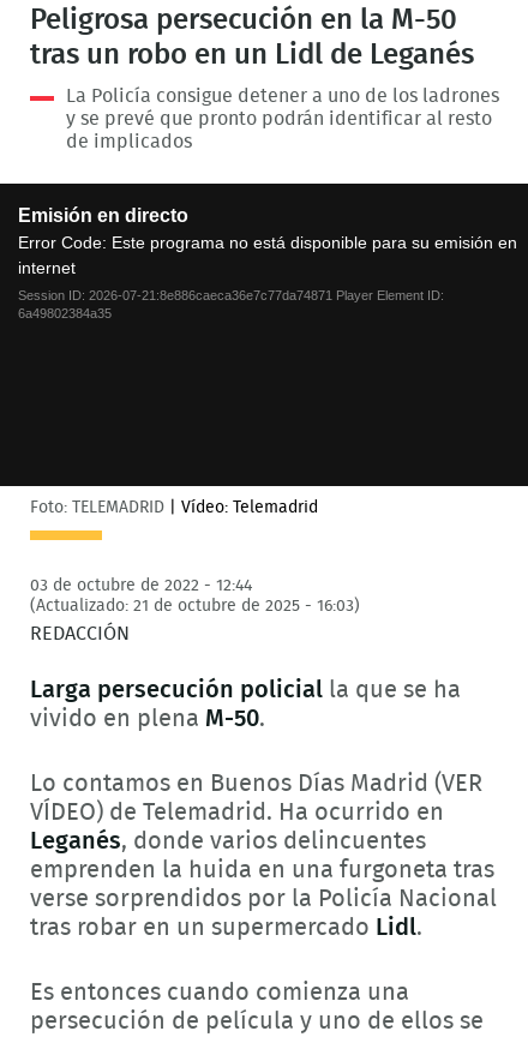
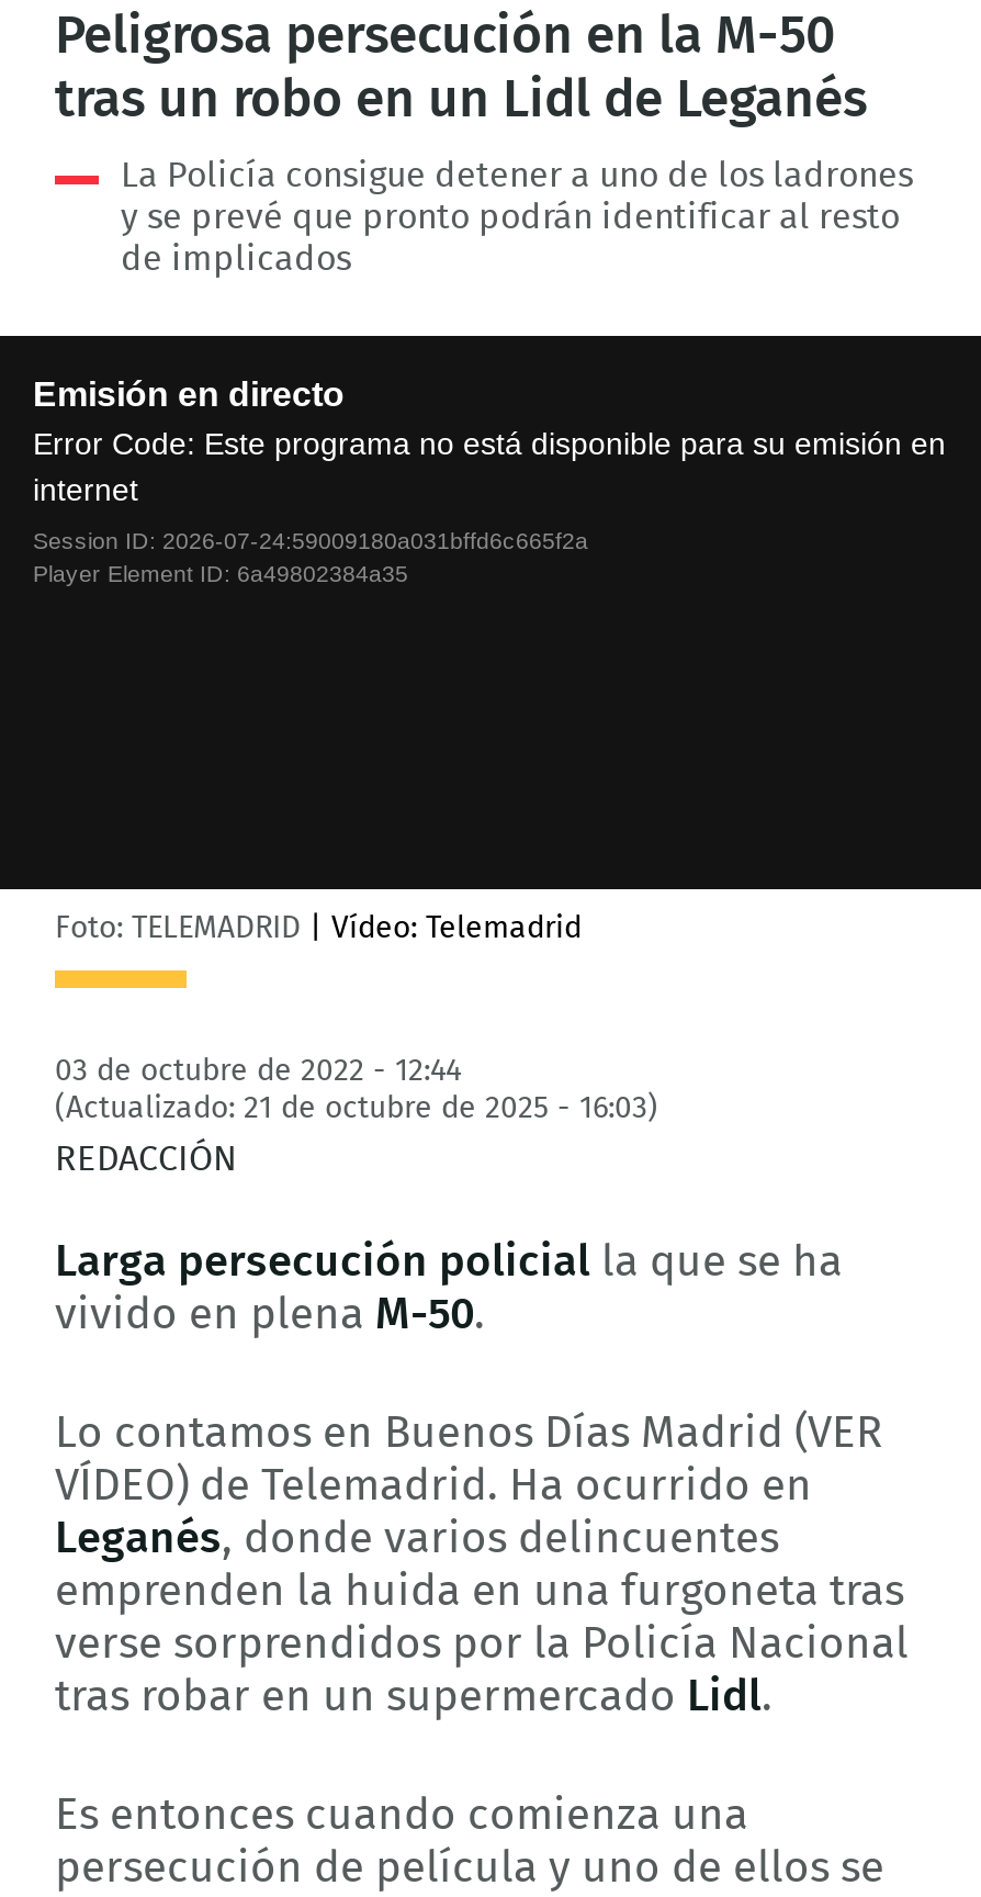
- Session ID: 2026-07-21:8e886caeca36e7c77da74871 Player Element ID:
- 6a49802384a35
+ Session ID: 2026-07-24:59009180a031bffd6c665f2a
+ Player Element ID: 6a49802384a35
